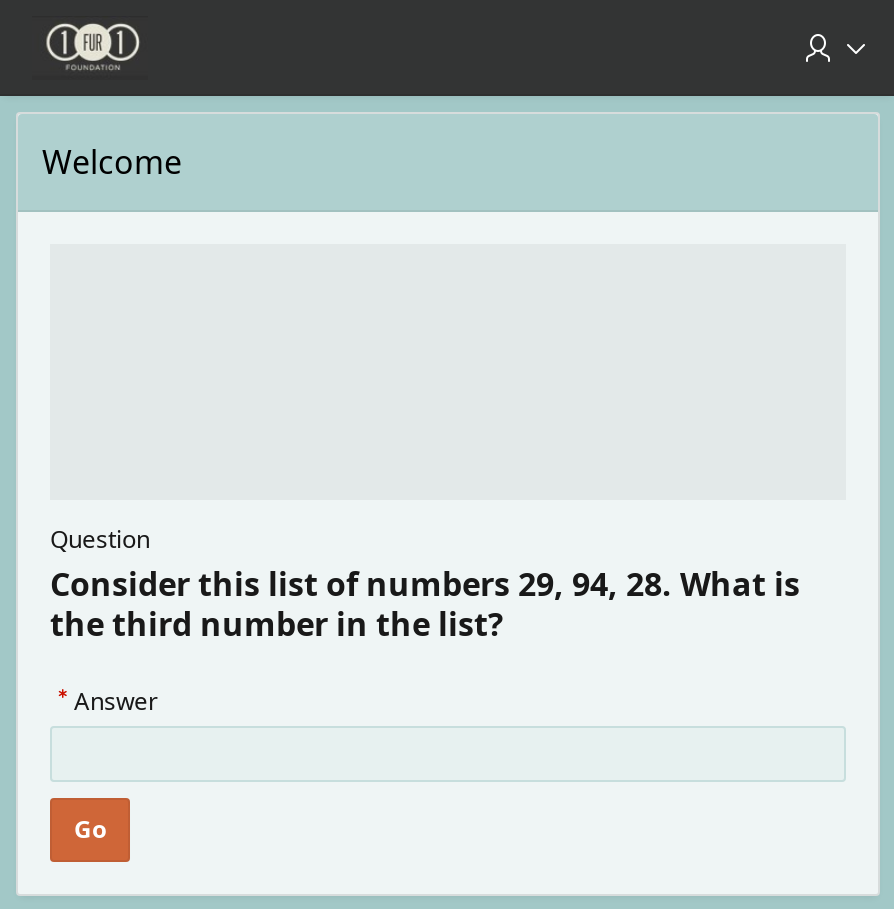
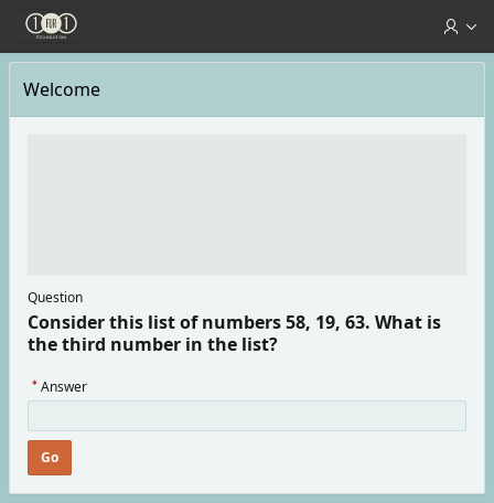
- Consider this list of numbers 29, 94, 28. What is
+ Consider this list of numbers 58, 19, 63. What is
